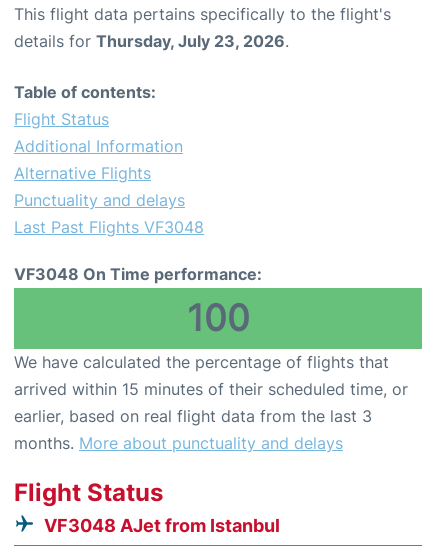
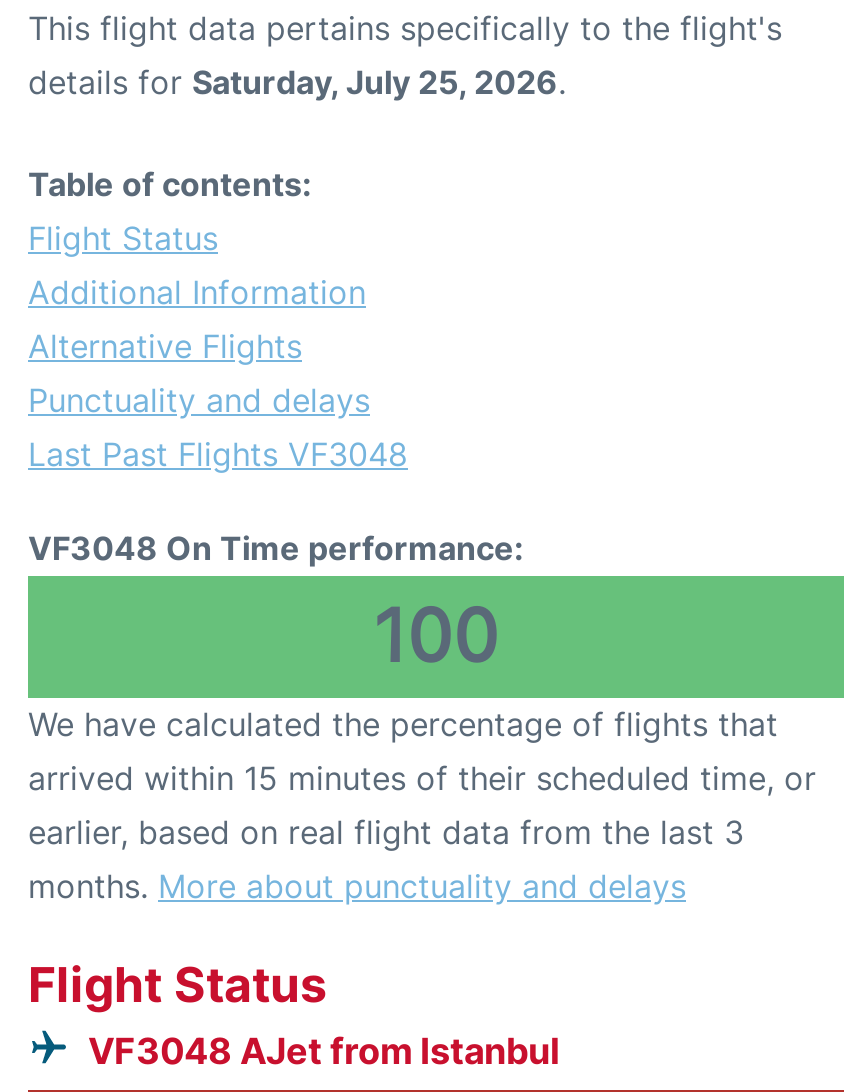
- details for Thursday, July 23, 2026.
+ details for Saturday, July 25, 2026.
